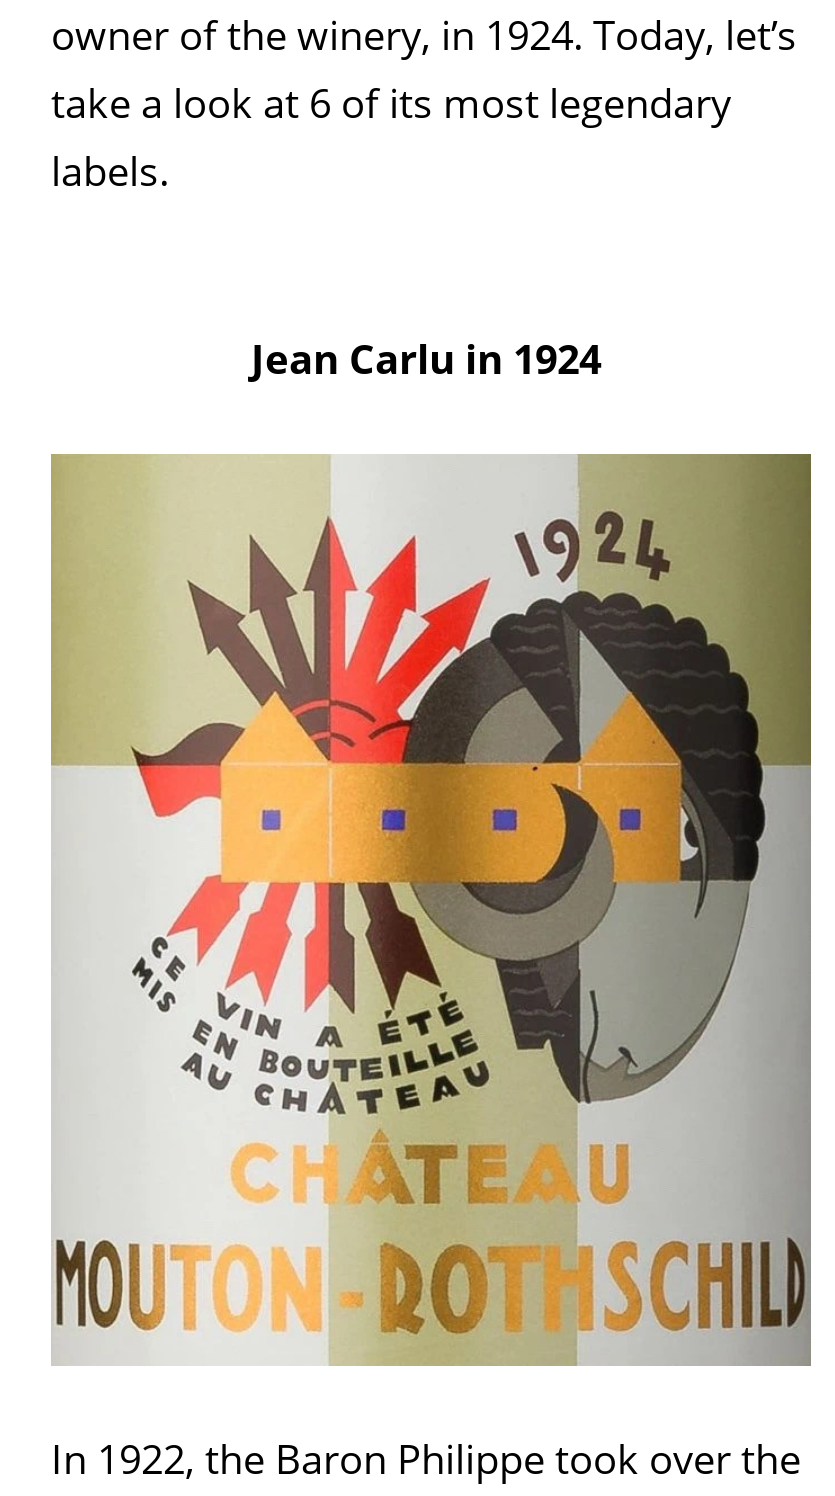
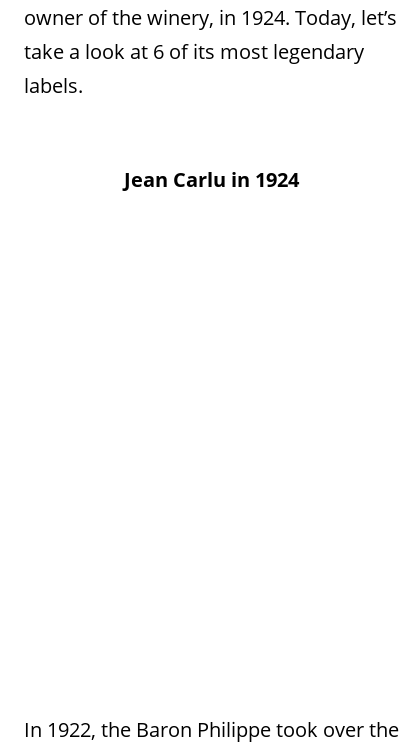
- [image]
